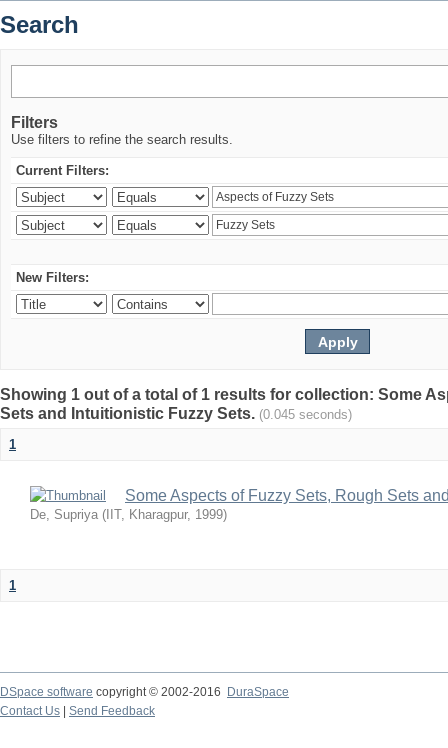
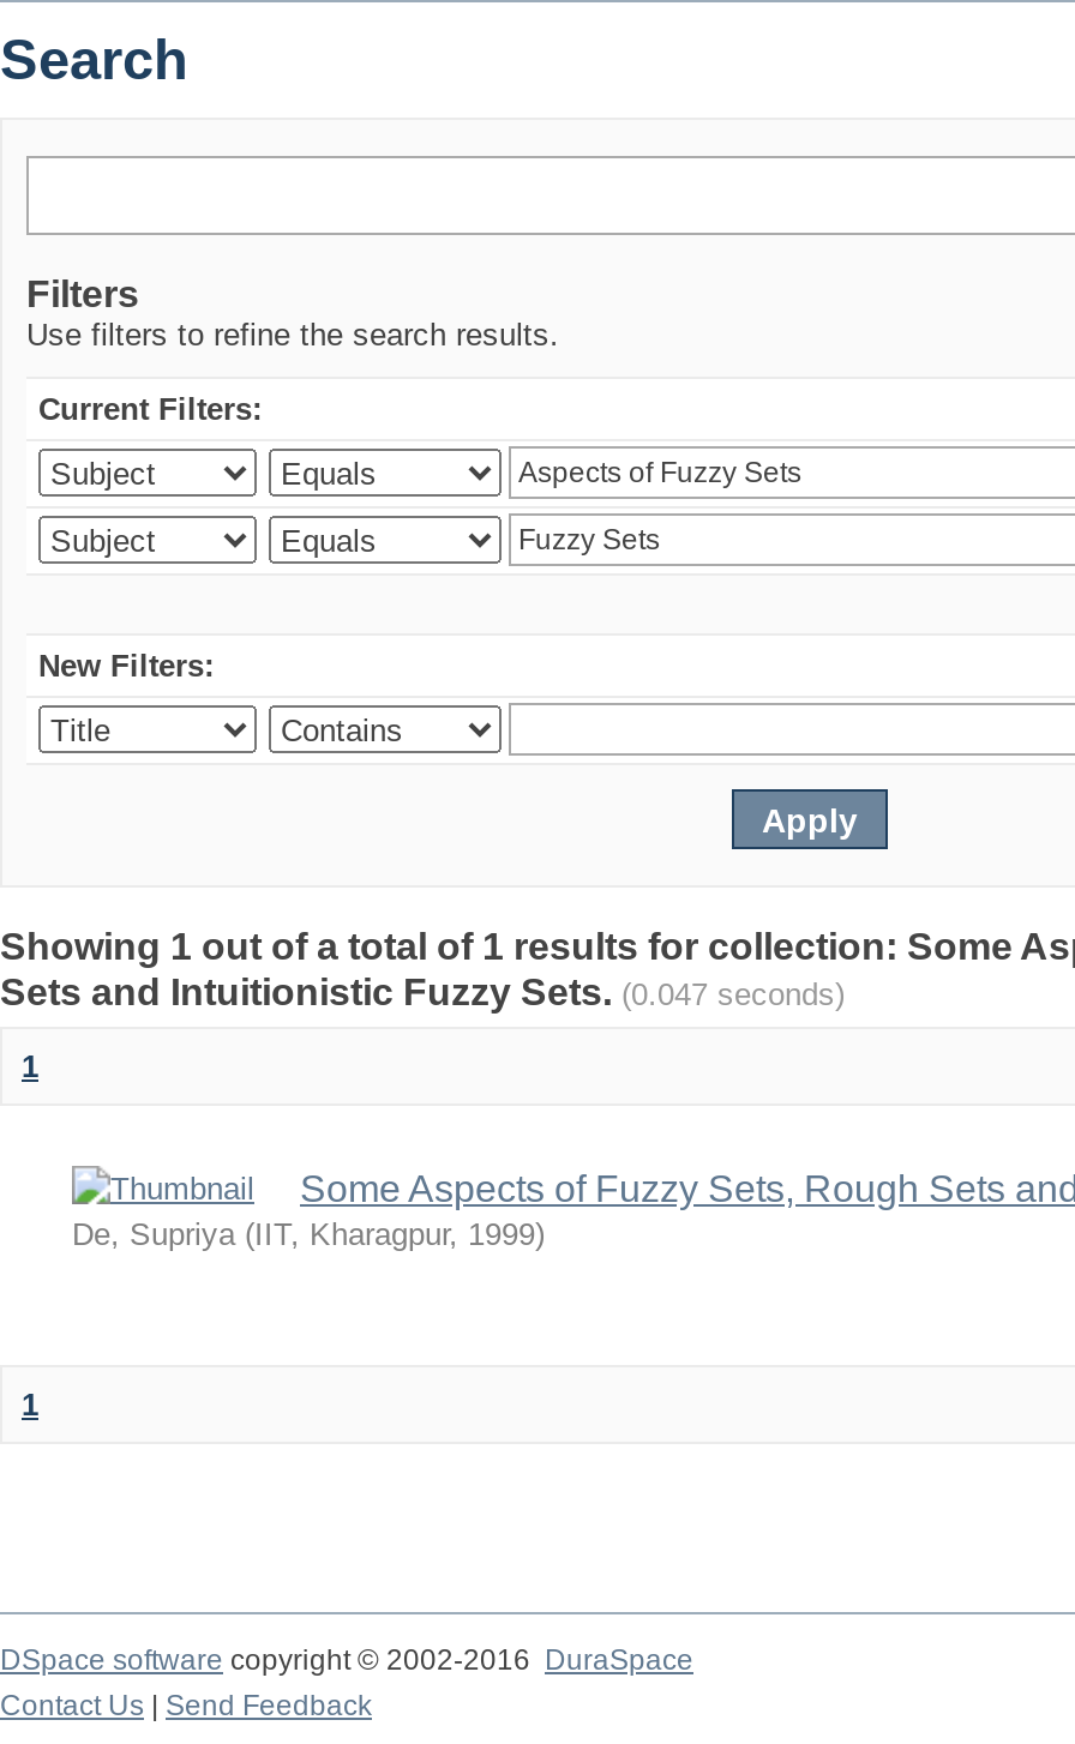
- Sets and Intuitionistic Fuzzy Sets. (0.045 seconds)
+ Sets and Intuitionistic Fuzzy Sets. (0.047 seconds)
